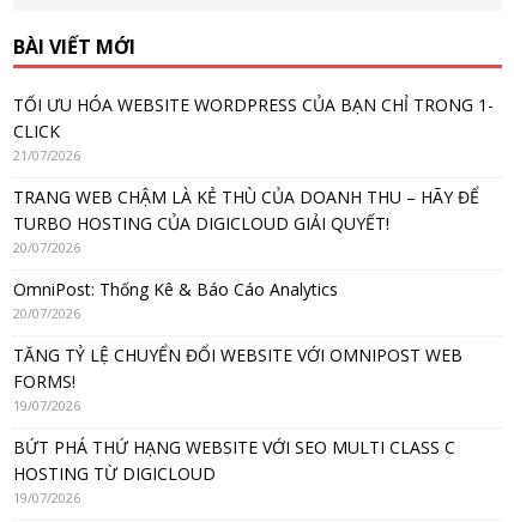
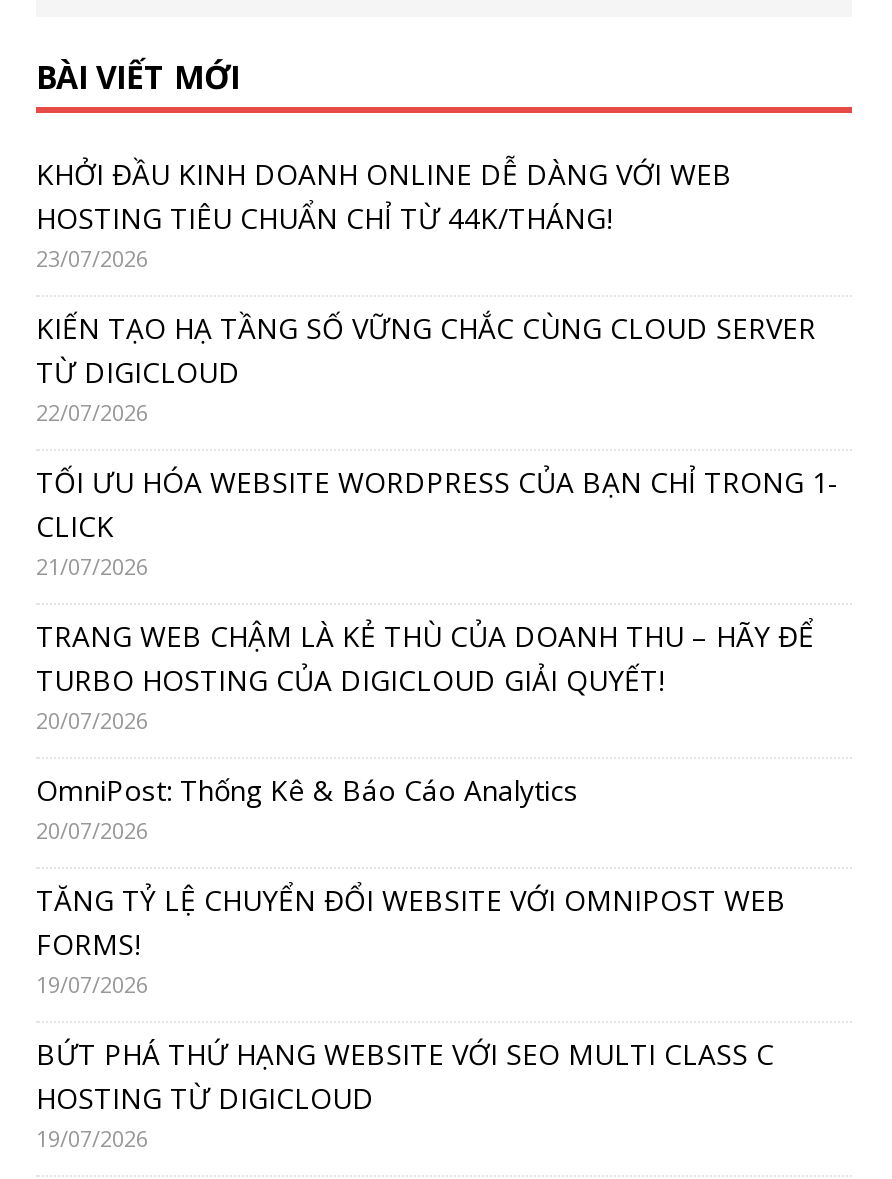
+ KHỞI ĐẦU KINH DOANH ONLINE DỄ DÀNG VỚI WEB
+ HOSTING TIÊU CHUẨN CHỈ TỪ 44K/THÁNG!
+ 23/07/2026
+ KIẾN TẠO HẠ TẦNG SỐ VỮNG CHẮC CÙNG CLOUD SERVER
+ TỪ DIGICLOUD
+ 22/07/2026
